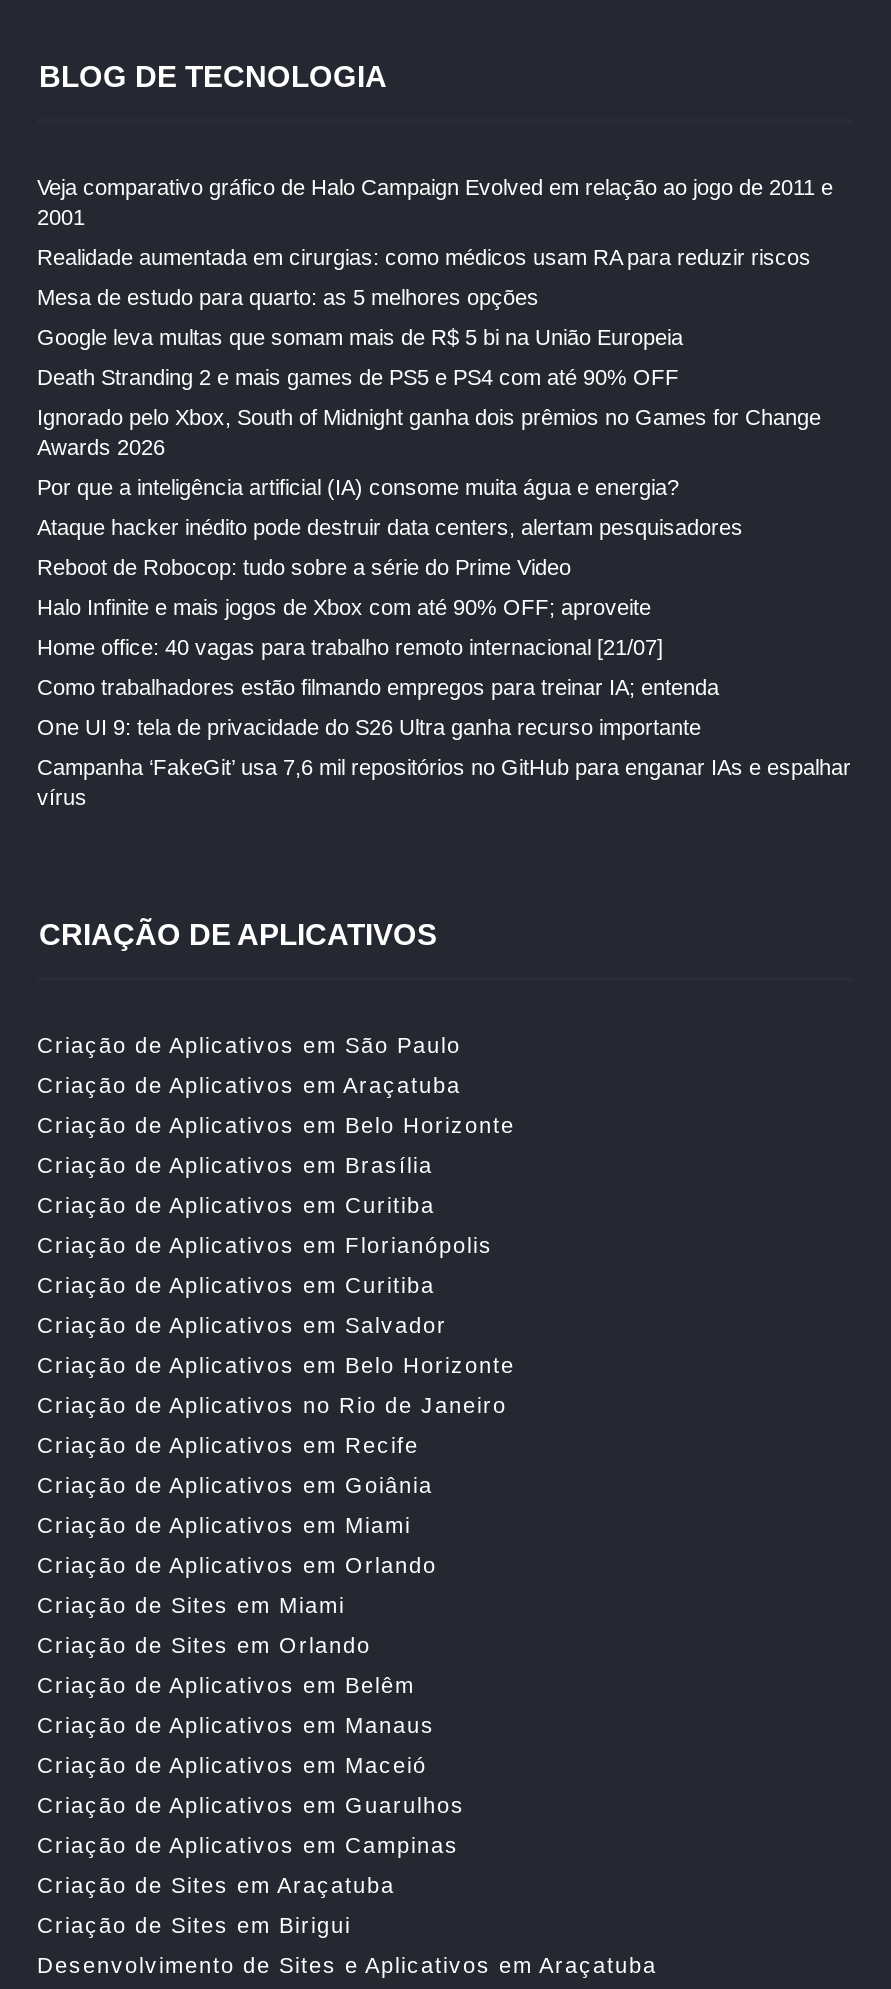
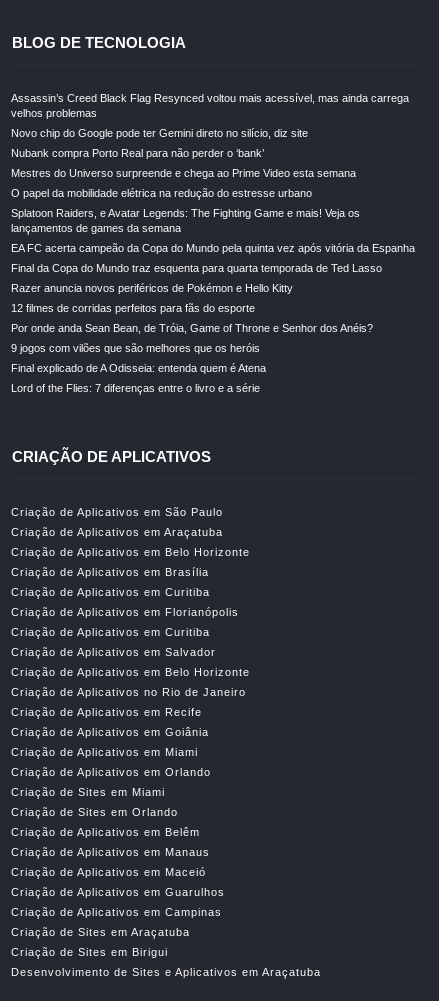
- Veja comparativo gráfico de Halo Campaign Evolved em relação ao jogo de 2011 e
- 2001
+ Assassin’s Creed Black Flag Resynced voltou mais acessível, mas ainda carrega
+ velhos problemas

- Realidade aumentada em cirurgias: como médicos usam RA para reduzir riscos
+ Novo chip do Google pode ter Gemini direto no silício, diz site

- Mesa de estudo para quarto: as 5 melhores opções
+ Nubank compra Porto Real para não perder o ‘bank’

- Google leva multas que somam mais de R$ 5 bi na União Europeia
+ Mestres do Universo surpreende e chega ao Prime Video esta semana

- Death Stranding 2 e mais games de PS5 e PS4 com até 90% OFF
+ O papel da mobilidade elétrica na redução do estresse urbano

- Ignorado pelo Xbox, South of Midnight ganha dois prêmios no Games for Change
- Awards 2026
+ Splatoon Raiders, e Avatar Legends: The Fighting Game e mais! Veja os
+ lançamentos de games da semana

- Por que a inteligência artificial (IA) consome muita água e energia?
+ EA FC acerta campeão da Copa do Mundo pela quinta vez após vitória da Espanha

- Ataque hacker inédito pode destruir data centers, alertam pesquisadores
+ Final da Copa do Mundo traz esquenta para quarta temporada de Ted Lasso

- Reboot de Robocop: tudo sobre a série do Prime Video
+ Razer anuncia novos periféricos de Pokémon e Hello Kitty

- Halo Infinite e mais jogos de Xbox com até 90% OFF; aproveite
+ 12 filmes de corridas perfeitos para fãs do esporte

- Home office: 40 vagas para trabalho remoto internacional [21/07]
+ Por onde anda Sean Bean, de Tróia, Game of Throne e Senhor dos Anéis?

- Como trabalhadores estão filmando empregos para treinar IA; entenda
+ 9 jogos com vilões que são melhores que os heróis

- One UI 9: tela de privacidade do S26 Ultra ganha recurso importante
+ Final explicado de A Odisseia: entenda quem é Atena

- Campanha ‘FakeGit’ usa 7,6 mil repositórios no GitHub para enganar IAs e espalhar
- vírus
+ Lord of the Flies: 7 diferenças entre o livro e a série
